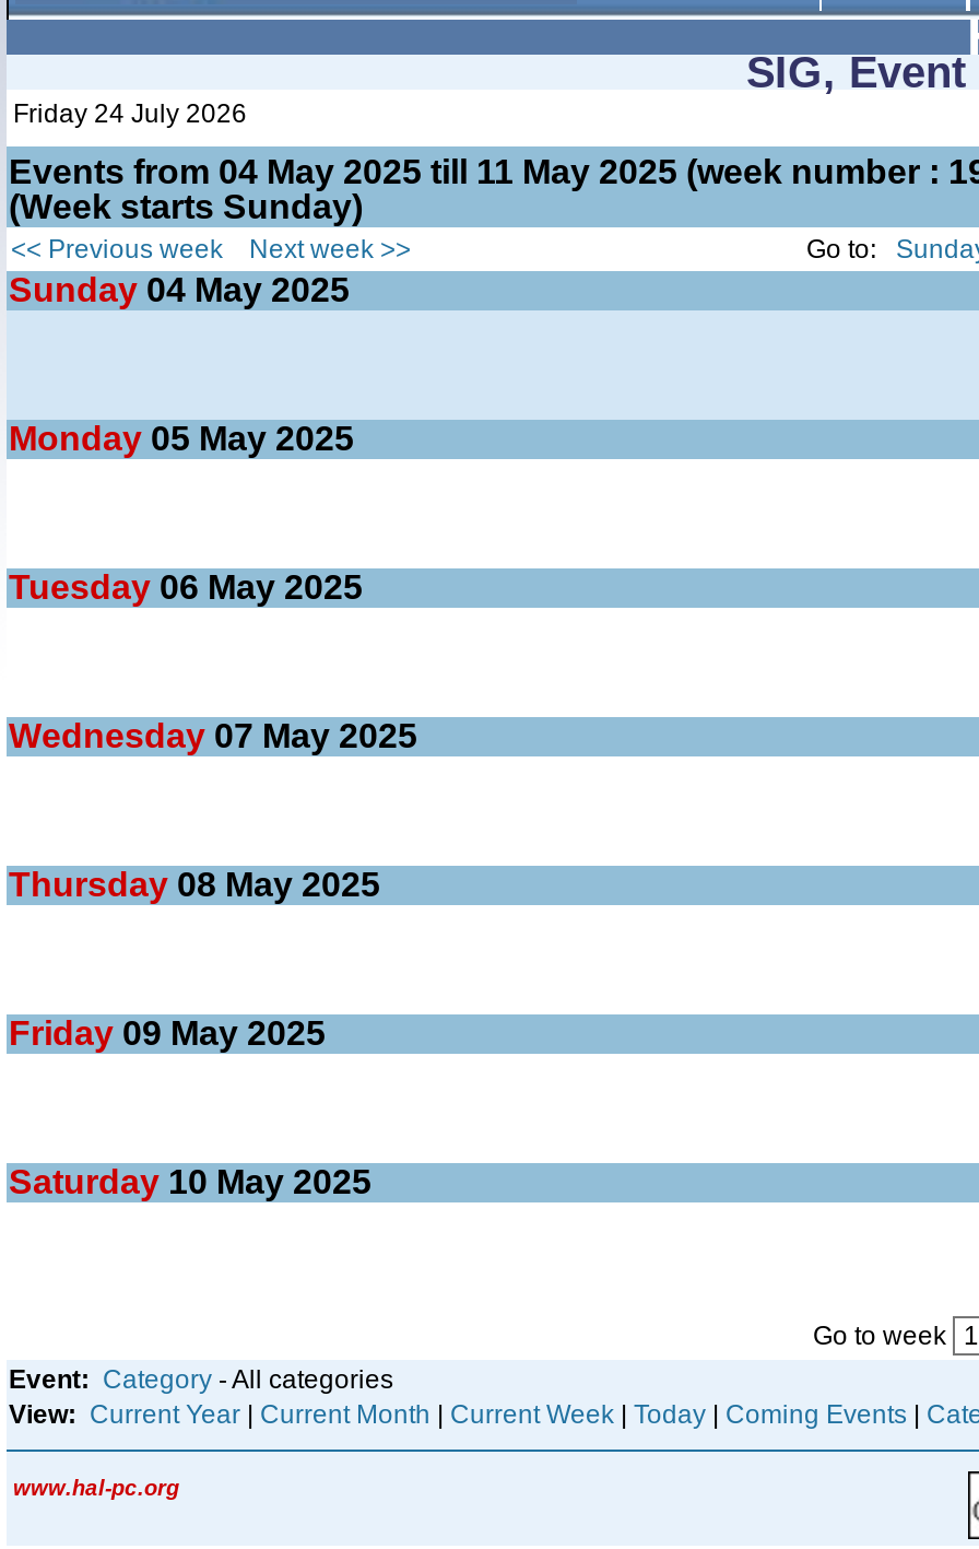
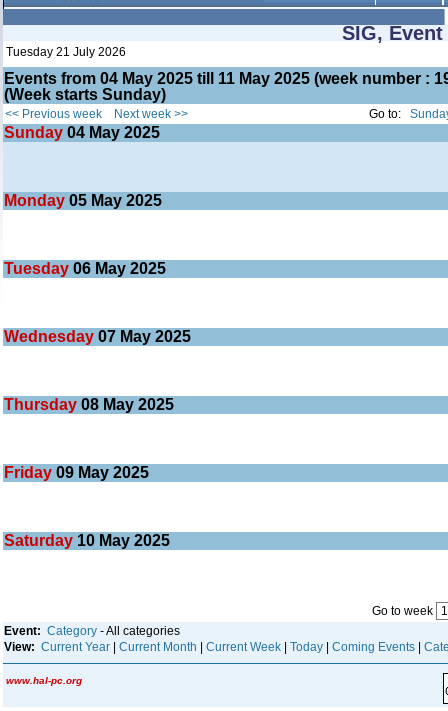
- Friday 24 July 2026
+ Tuesday 21 July 2026
